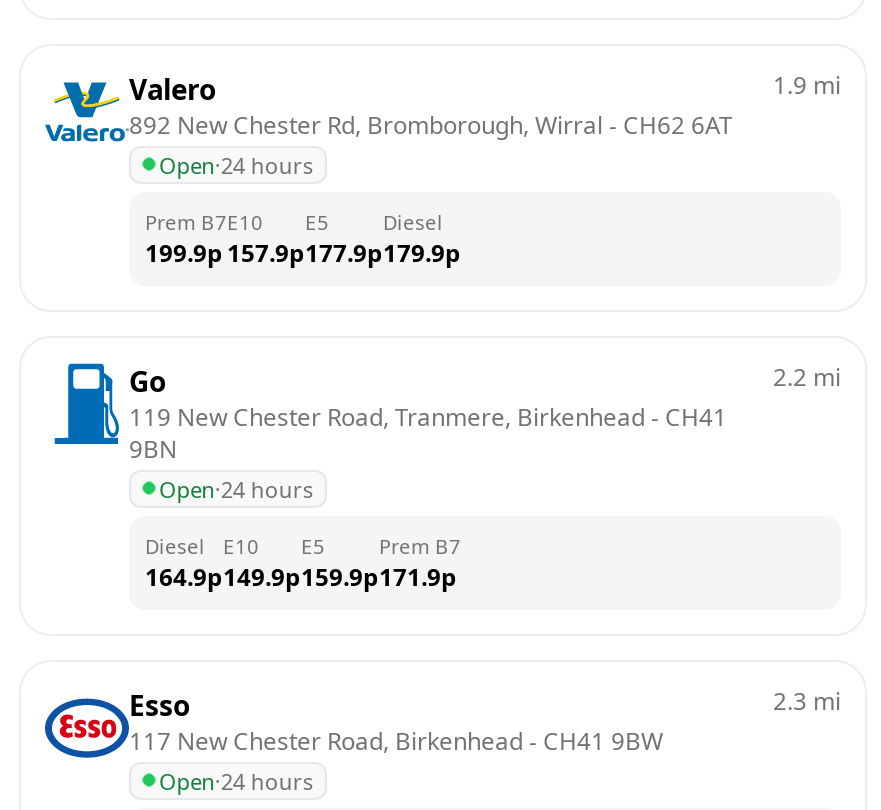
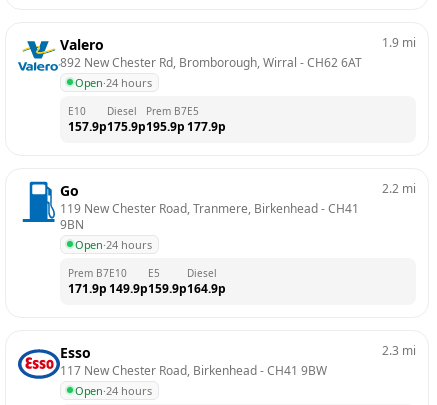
- Prem B7
- 199.9p

- Diesel
- 179.9p

+ Diesel
+ 175.9p

+ Prem B7
+ 195.9p

- Diesel
- 164.9p
+ Prem B7
+ 171.9p

- Prem B7
- 171.9p
+ Diesel
+ 164.9p
